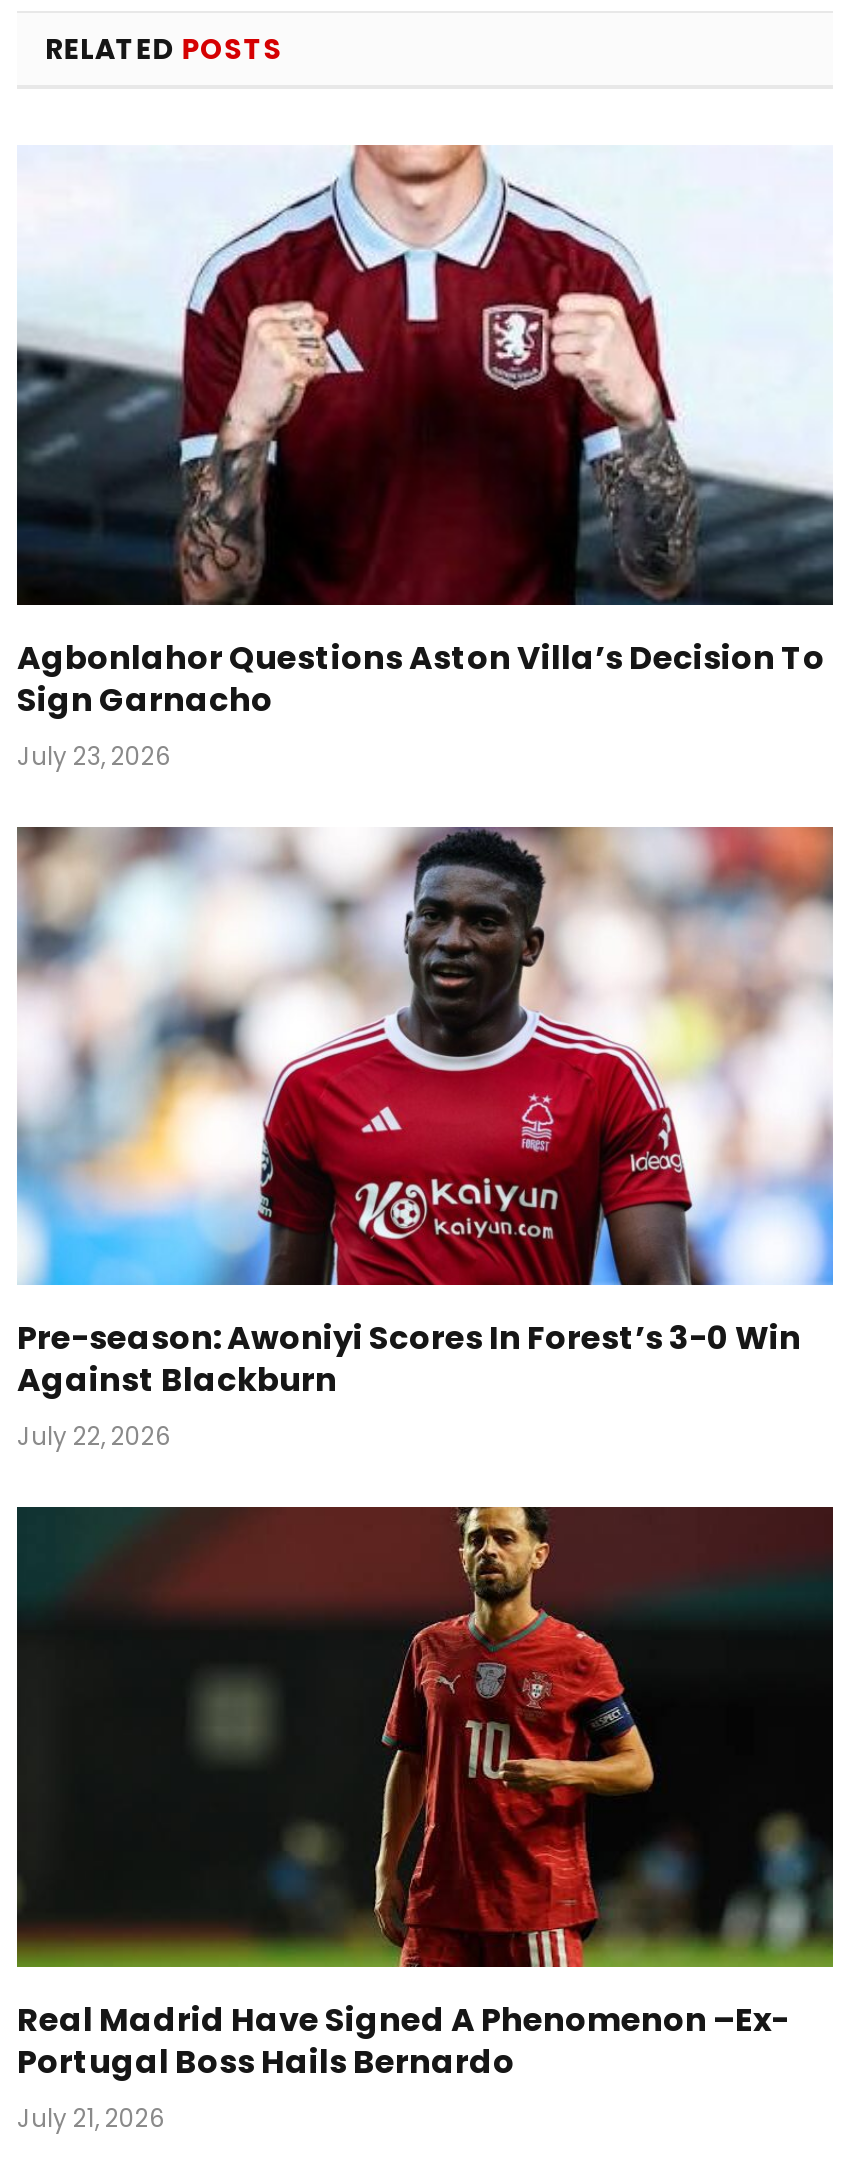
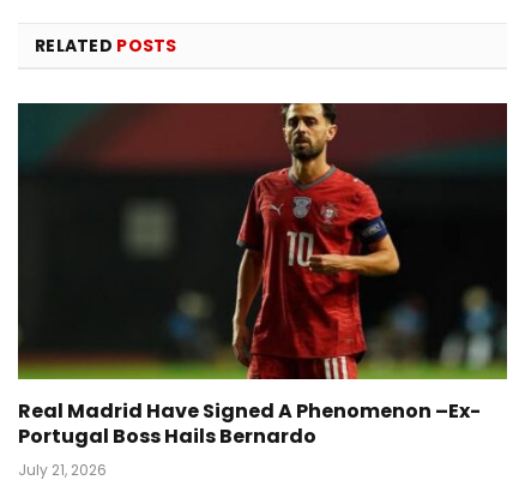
- [image]
- Agbonlahor Questions Aston Villa’s Decision To
- Sign Garnacho
- July 23, 2026

- [image]
- Pre-season: Awoniyi Scores In Forest’s 3-0 Win
- Against Blackburn
- July 22, 2026
